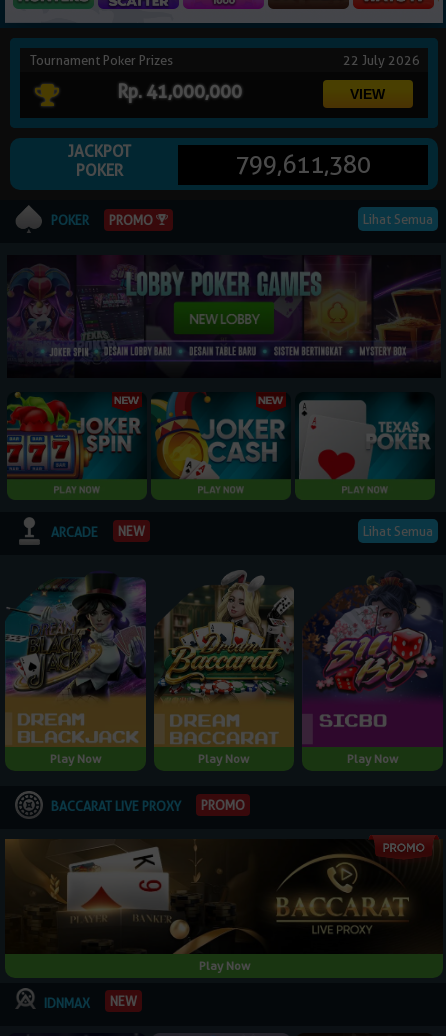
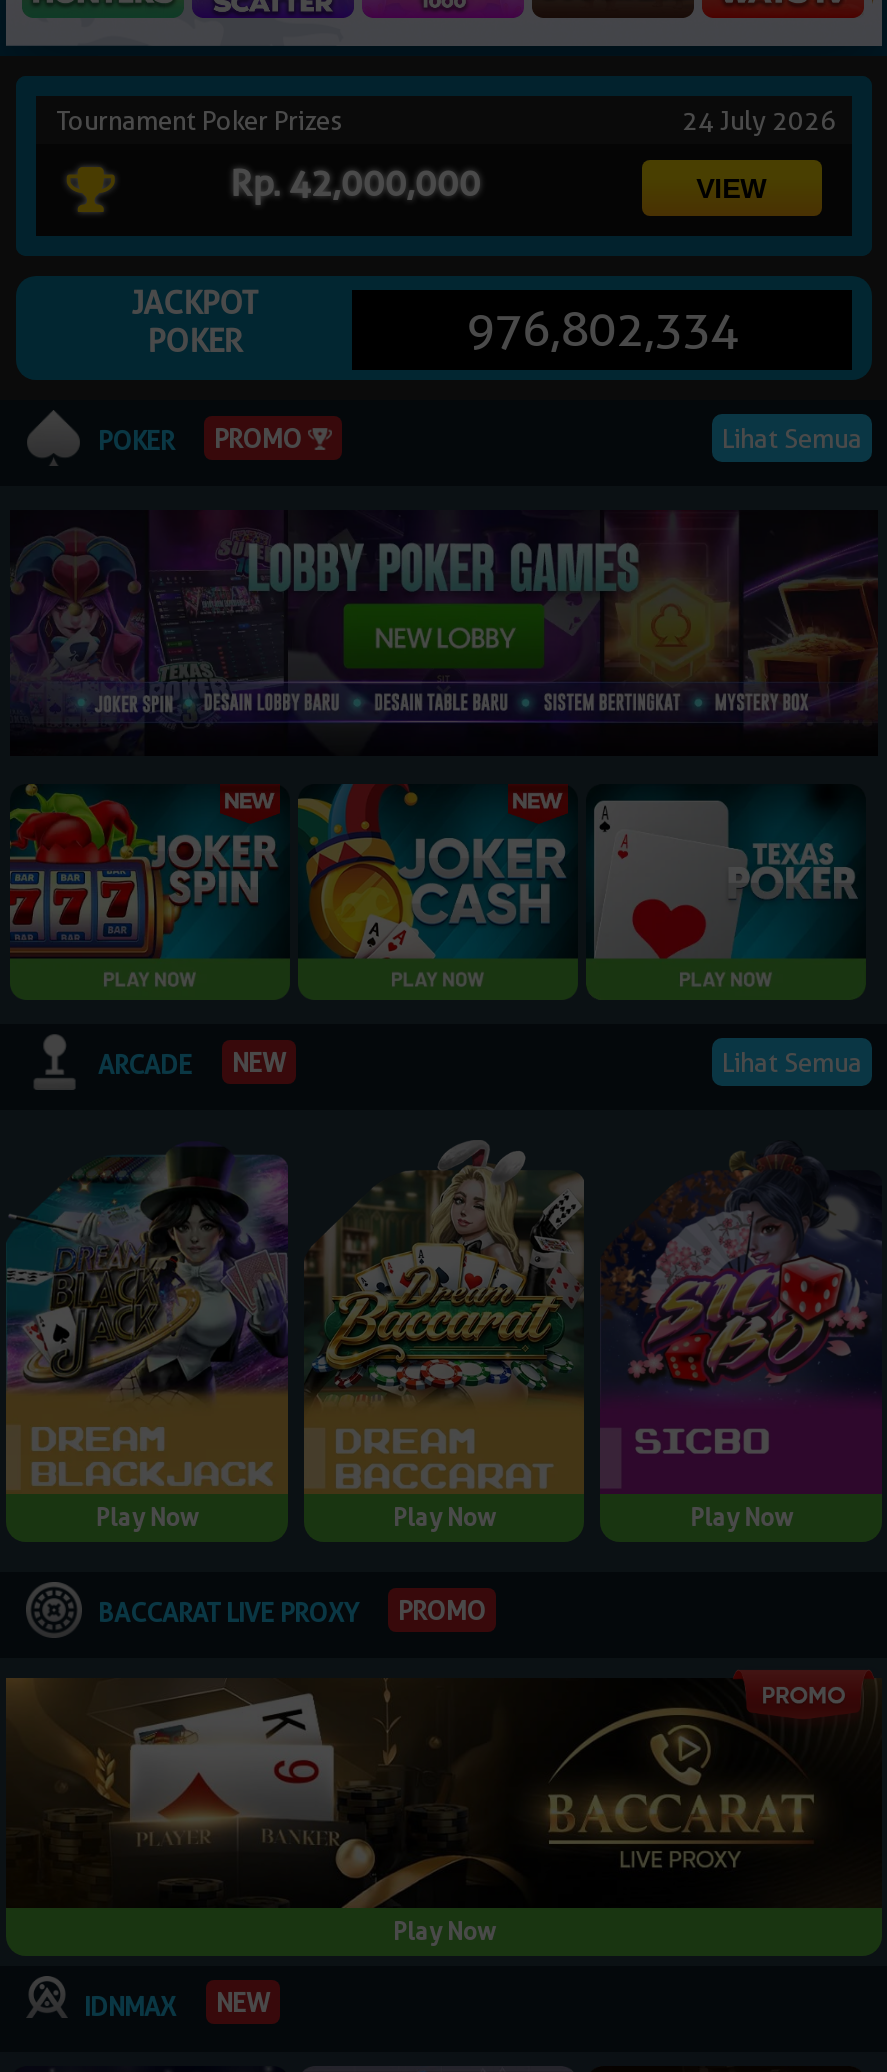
- 22 July 2026
+ 24 July 2026

- Rp. 41,000,000
+ Rp. 42,000,000

- 799,611,380
+ 976,802,334
